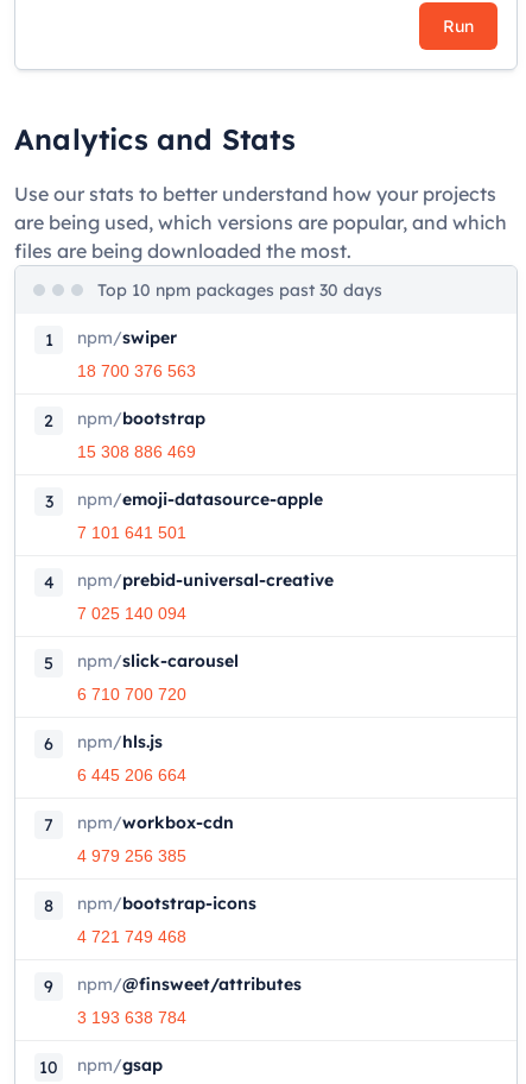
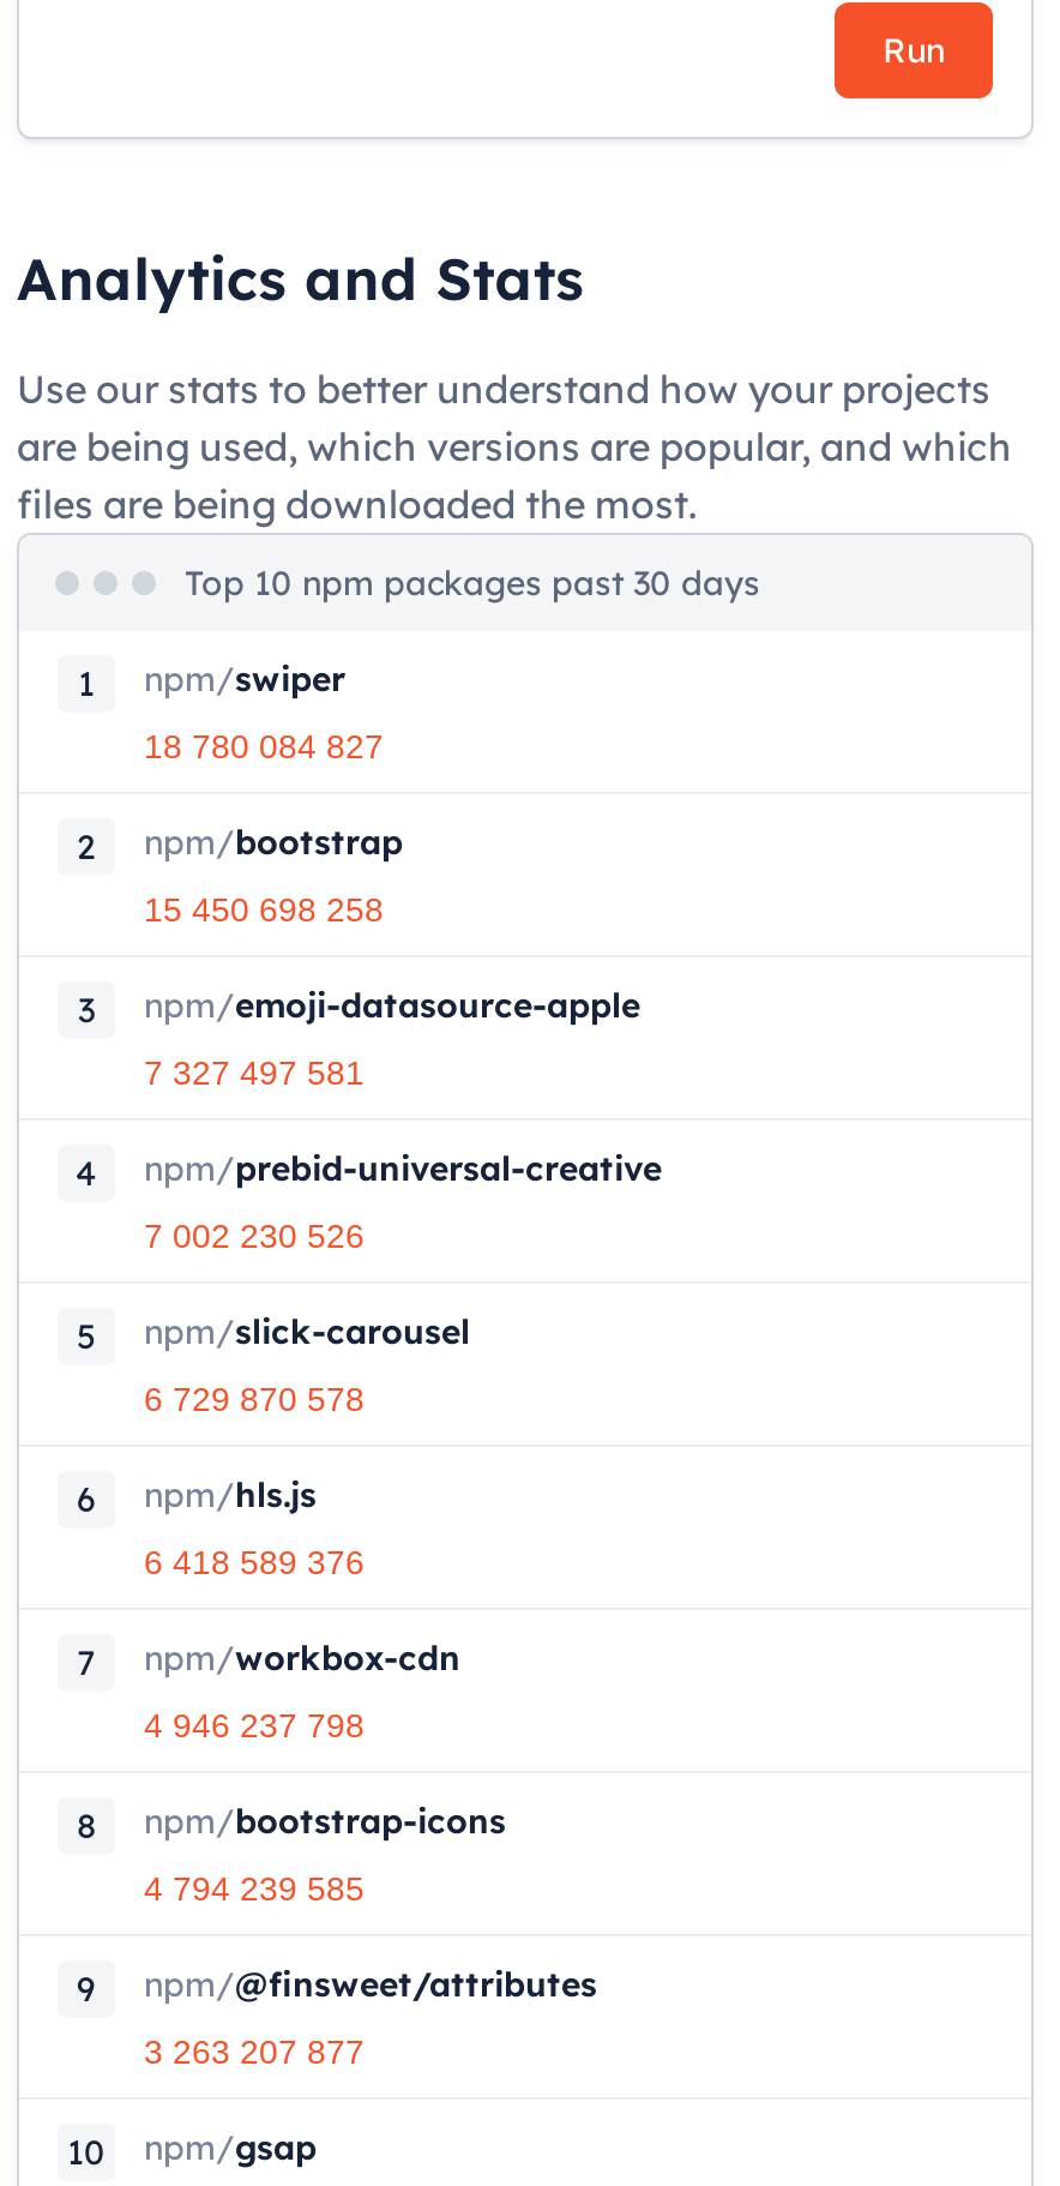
- 18 700 376 563
+ 18 780 084 827

- 15 308 886 469
+ 15 450 698 258

- 7 101 641 501
+ 7 327 497 581

- 7 025 140 094
+ 7 002 230 526

- 6 710 700 720
+ 6 729 870 578

- 6 445 206 664
+ 6 418 589 376

- 4 979 256 385
+ 4 946 237 798

- 4 721 749 468
+ 4 794 239 585

- 3 193 638 784
+ 3 263 207 877
